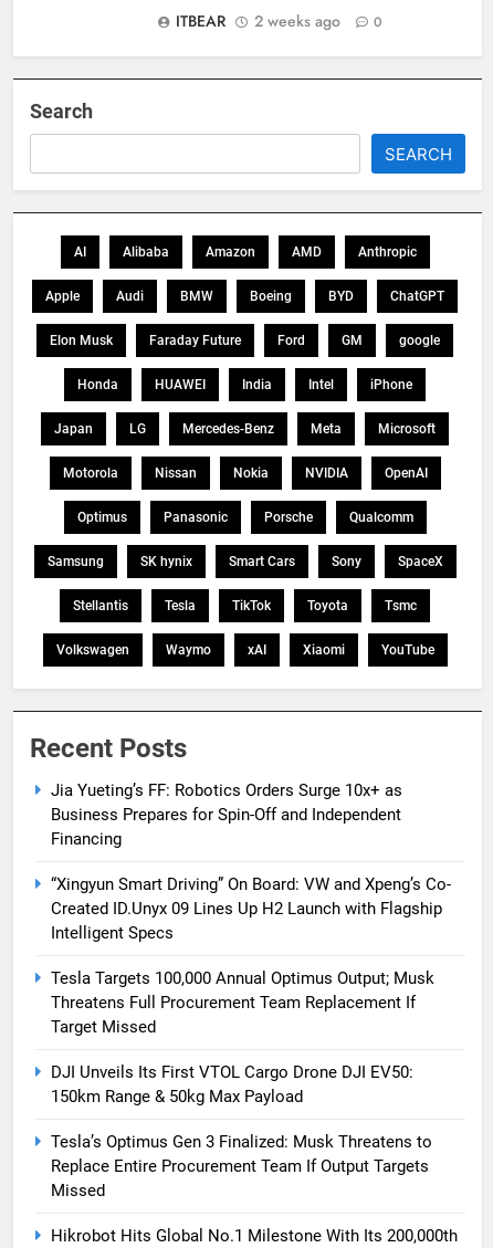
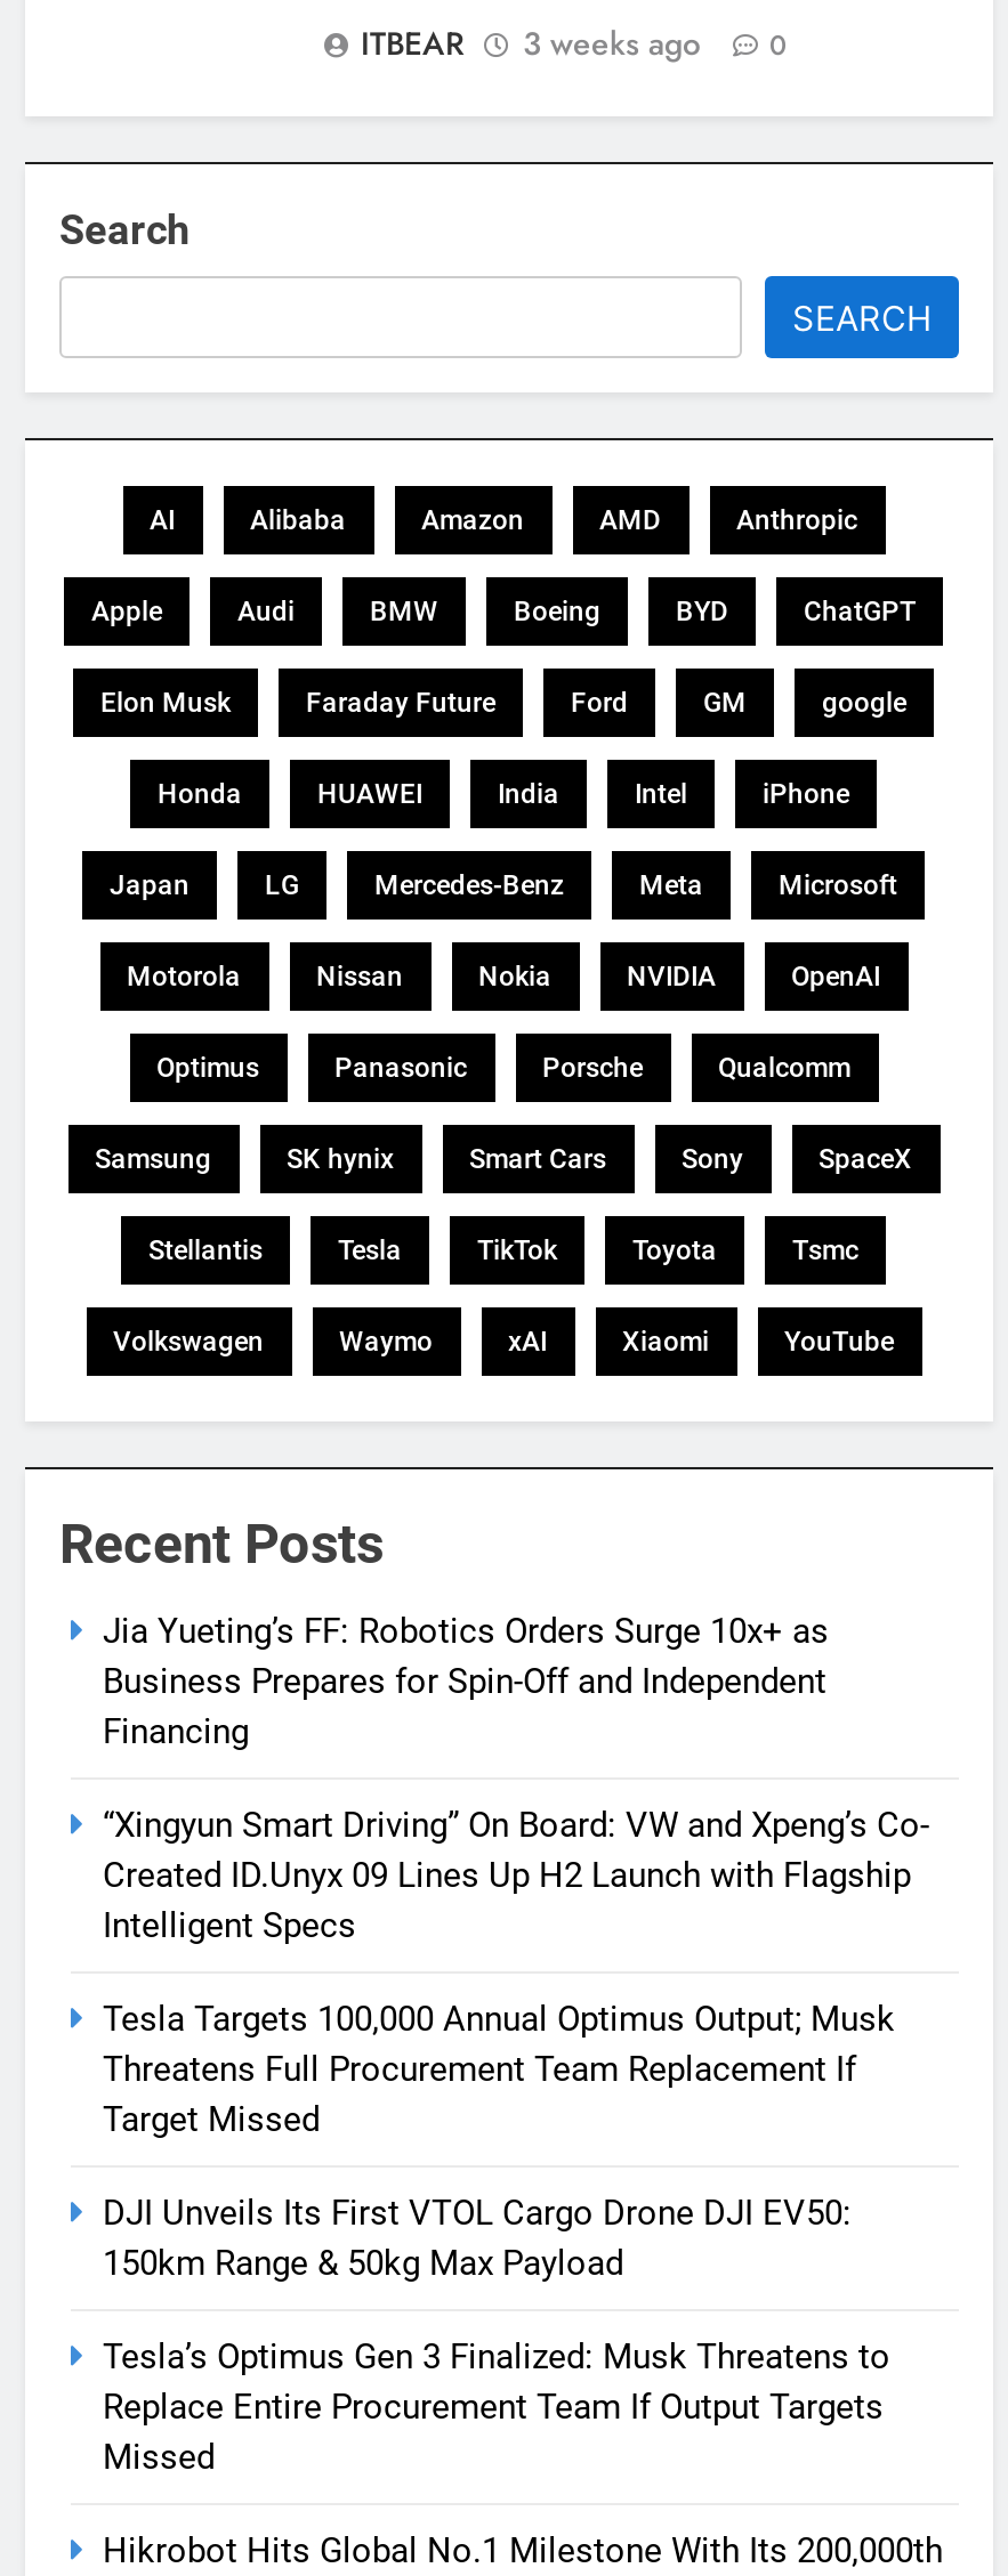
- ITBEAR 2 weeks ago 0
+ ITBEAR 3 weeks ago 0
